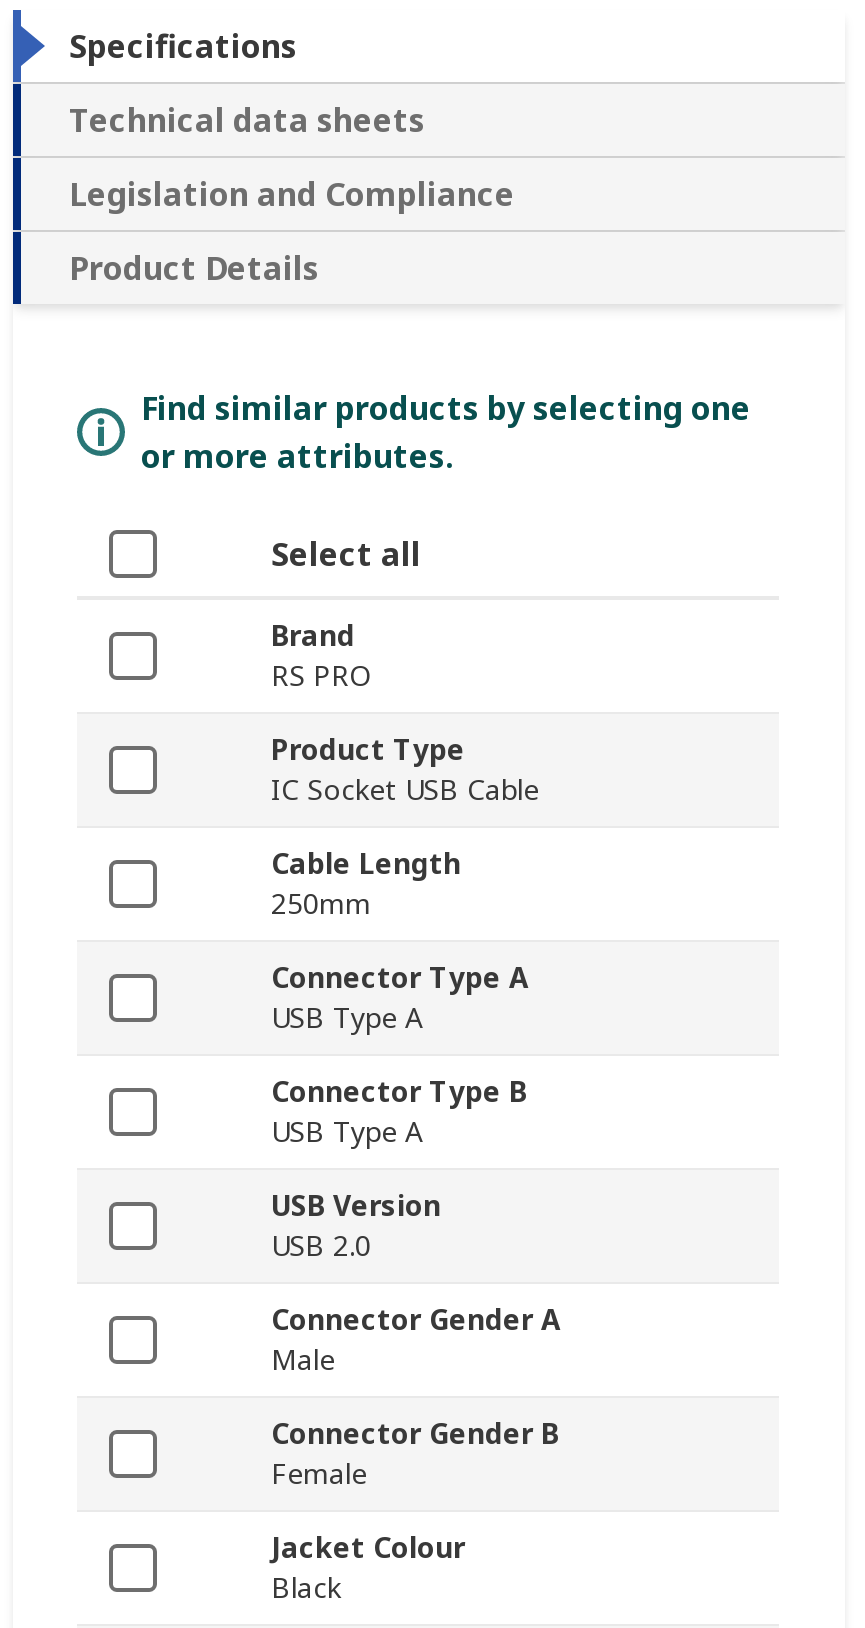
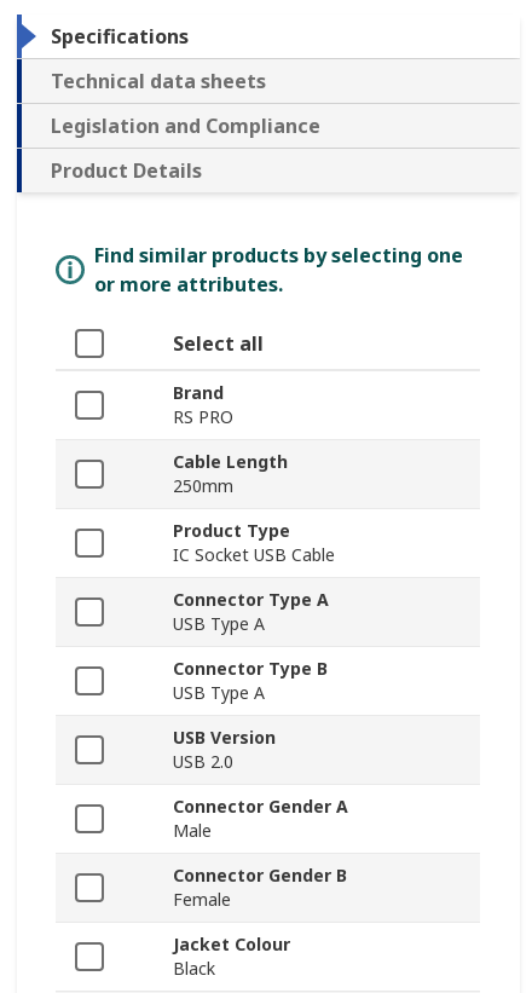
moved down: Product Type | IC Socket USB Cable

moved up: Cable Length | 250mm
